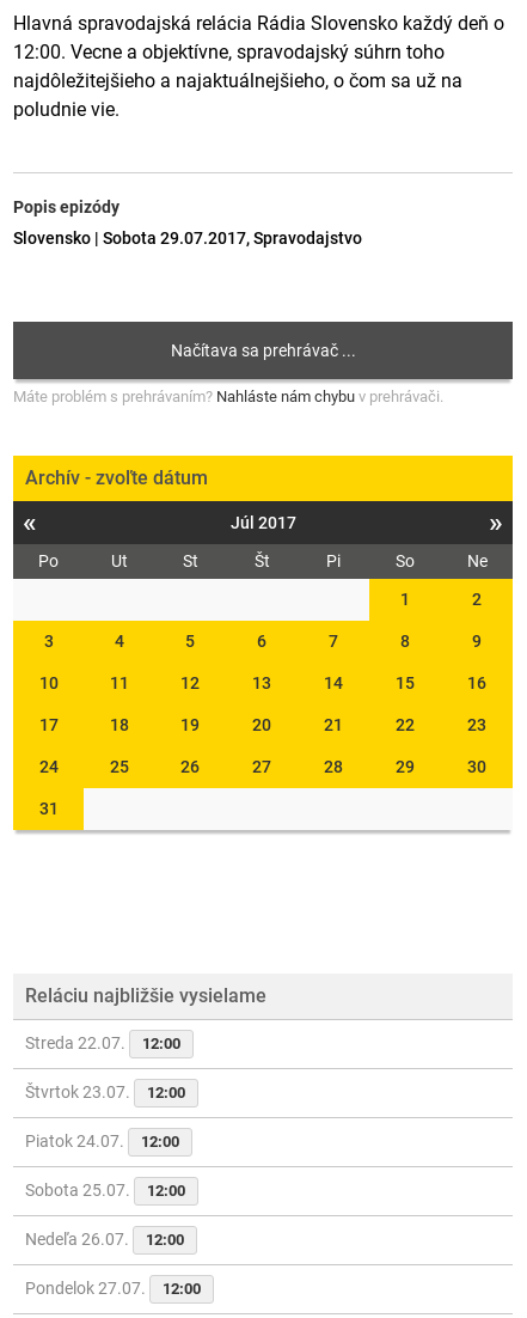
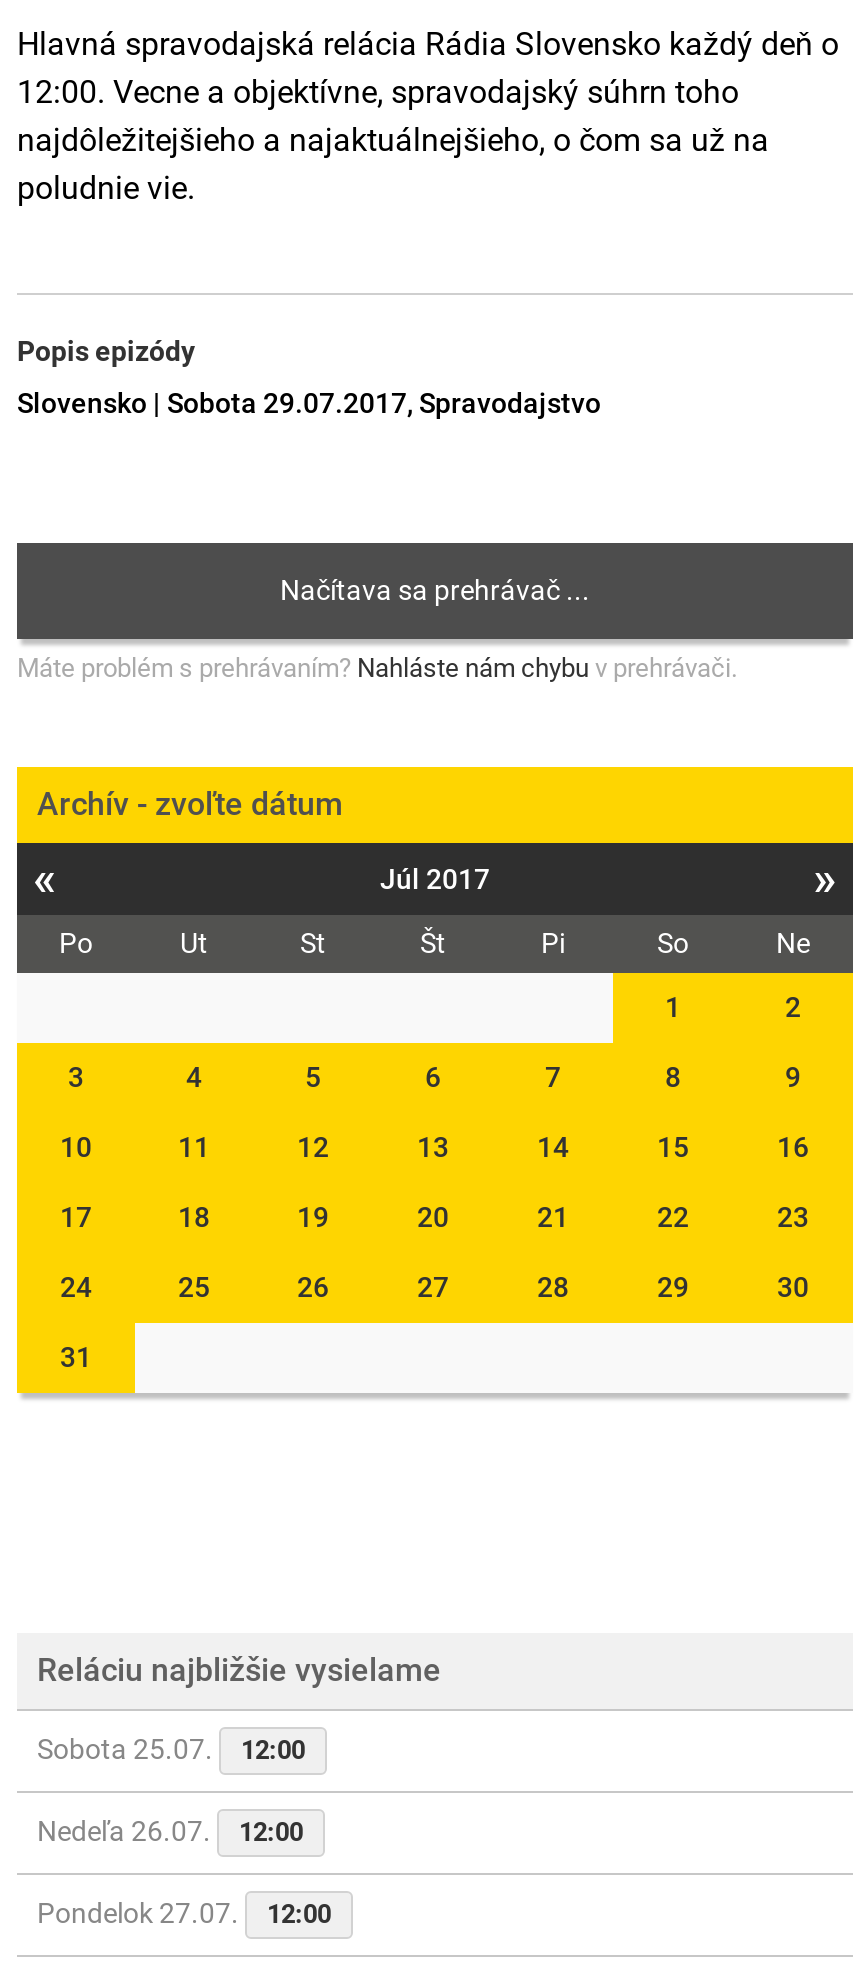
- Streda 22.07.
- 12:00
- Štvrtok 23.07.
- 12:00
- Piatok 24.07.
- 12:00
